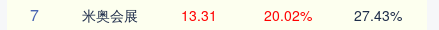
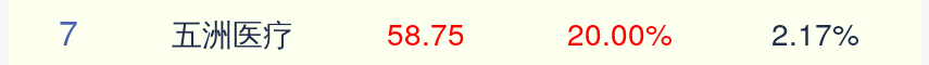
- 米奥会展
- 13.31
- 20.02%
- 27.43%
+ 五洲医疗
+ 58.75
+ 20.00%
+ 2.17%
